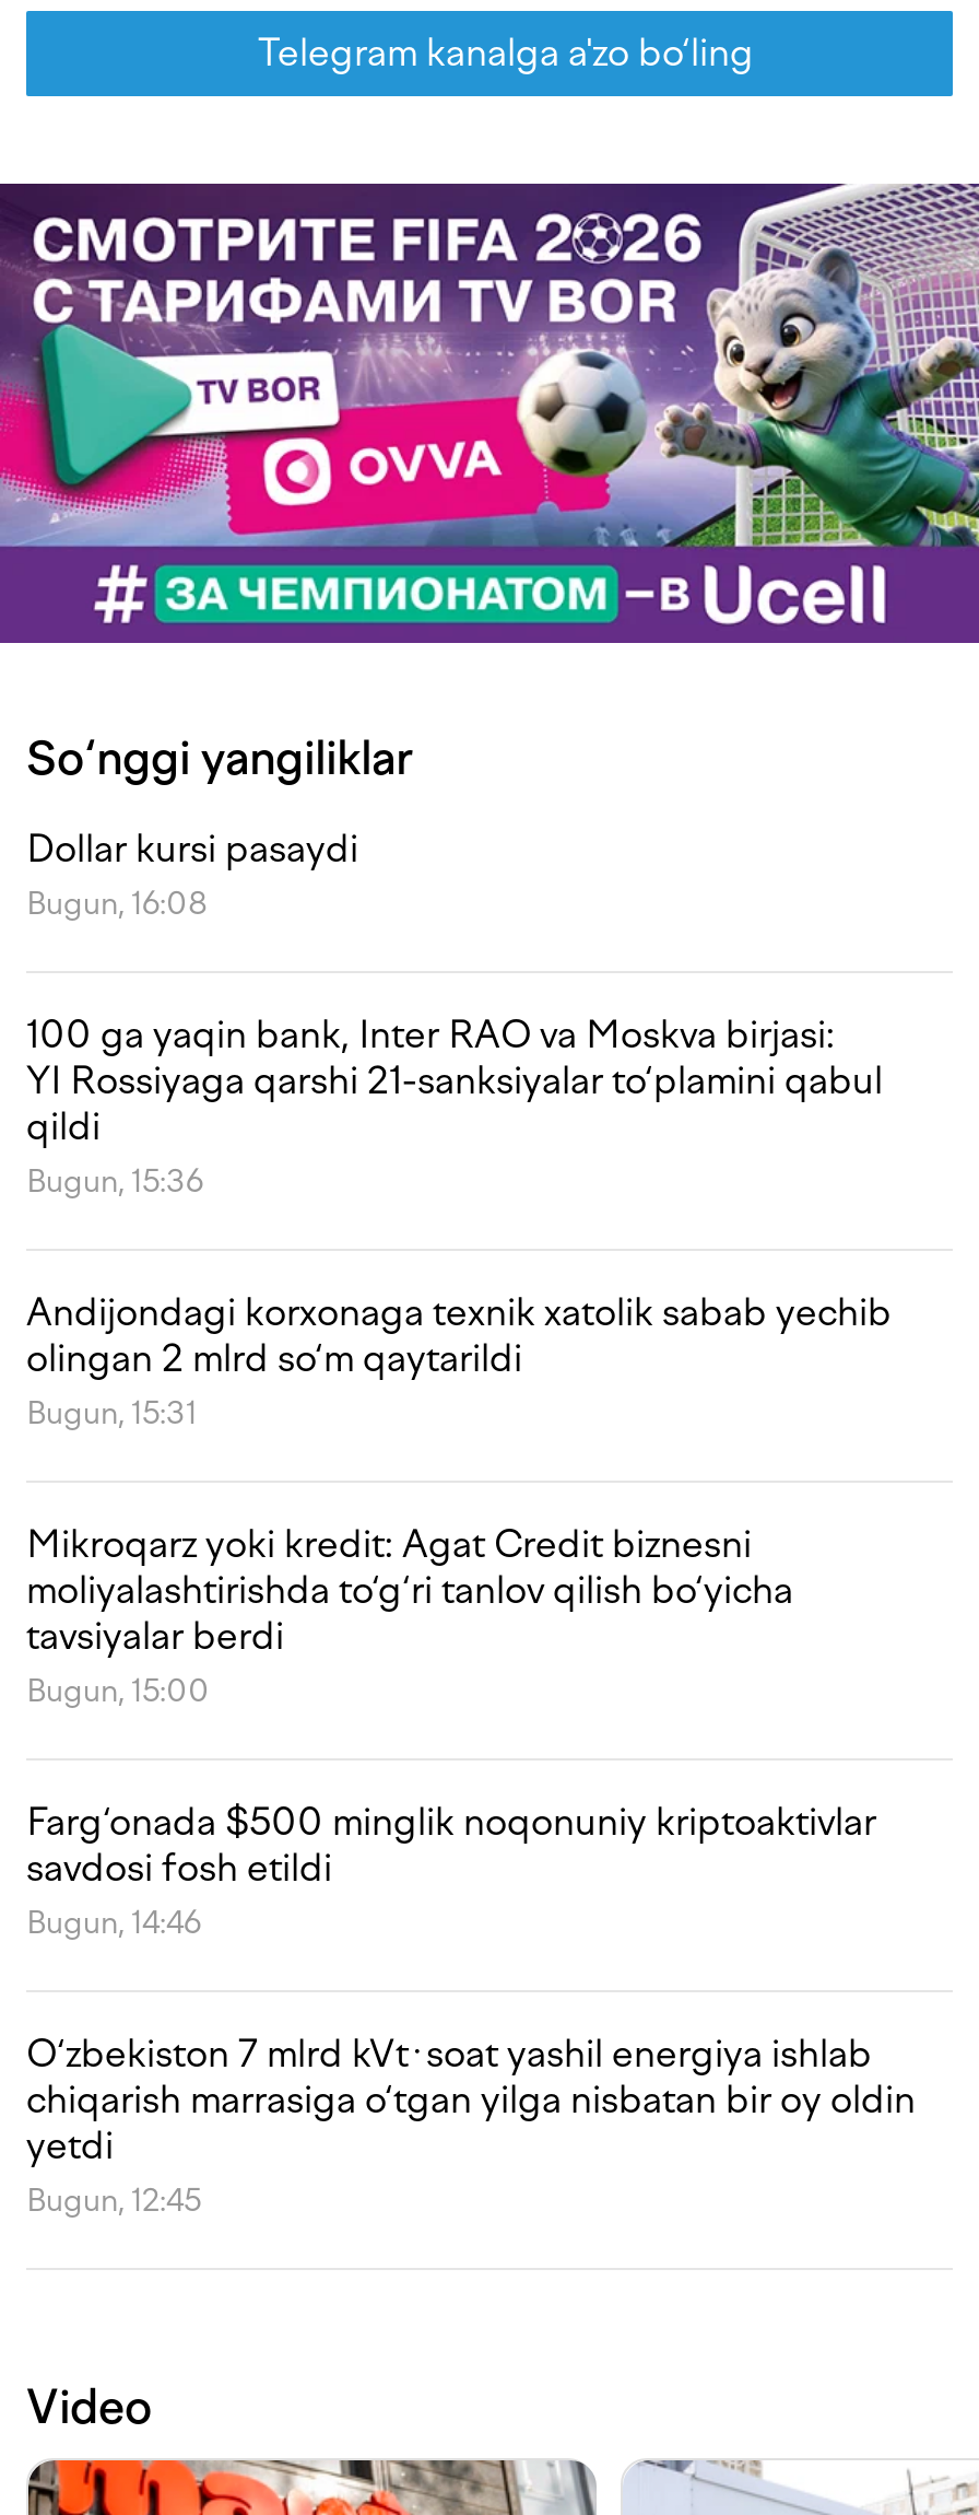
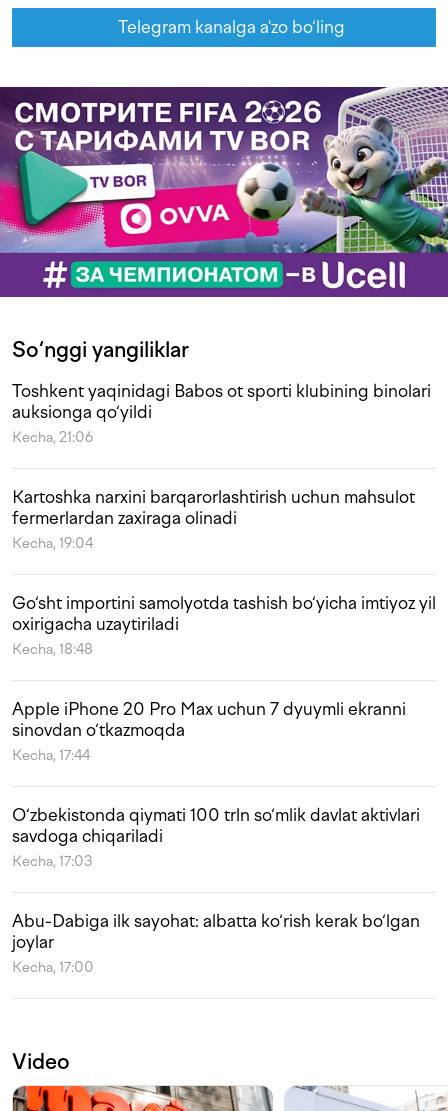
- Dollar kursi pasaydi
- Bugun, 16:08
+ Toshkent yaqinidagi Babos ot sporti klubining binolari
+ auksionga qo‘yildi
+ Kecha, 21:06

- 100 ga yaqin bank, Inter RAO va Moskva birjasi:
- YI Rossiyaga qarshi 21-sanksiyalar to‘plamini qabul
- qildi
- Bugun, 15:36
+ Kartoshka narxini barqarorlashtirish uchun mahsulot
+ fermerlardan zaxiraga olinadi
+ Kecha, 19:04

- Andijondagi korxonaga texnik xatolik sabab yechib
- olingan 2 mlrd so‘m qaytarildi
- Bugun, 15:31
+ Go‘sht importini samolyotda tashish bo‘yicha imtiyoz yil
+ oxirigacha uzaytiriladi
+ Kecha, 18:48

- Mikroqarz yoki kredit: Agat Credit biznesni
- moliyalashtirishda to‘g‘ri tanlov qilish bo‘yicha
- tavsiyalar berdi
- Bugun, 15:00
+ Apple iPhone 20 Pro Max uchun 7 dyuymli ekranni
+ sinovdan o‘tkazmoqda
+ Kecha, 17:44

- Farg‘onada $500 minglik noqonuniy kriptoaktivlar
- savdosi fosh etildi
- Bugun, 14:46
+ O‘zbekistonda qiymati 100 trln so‘mlik davlat aktivlari
+ savdoga chiqariladi
+ Kecha, 17:03

- O‘zbekiston 7 mlrd kVt·soat yashil energiya ishlab
- chiqarish marrasiga o‘tgan yilga nisbatan bir oy oldin
- yetdi
- Bugun, 12:45
+ Abu-Dabiga ilk sayohat: albatta ko‘rish kerak bo‘lgan
+ joylar
+ Kecha, 17:00
